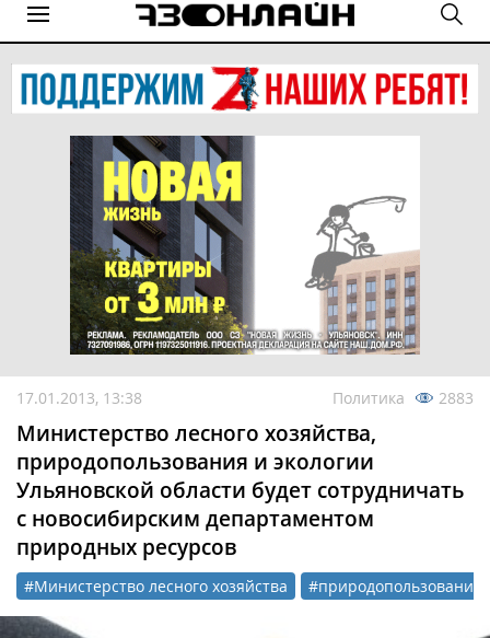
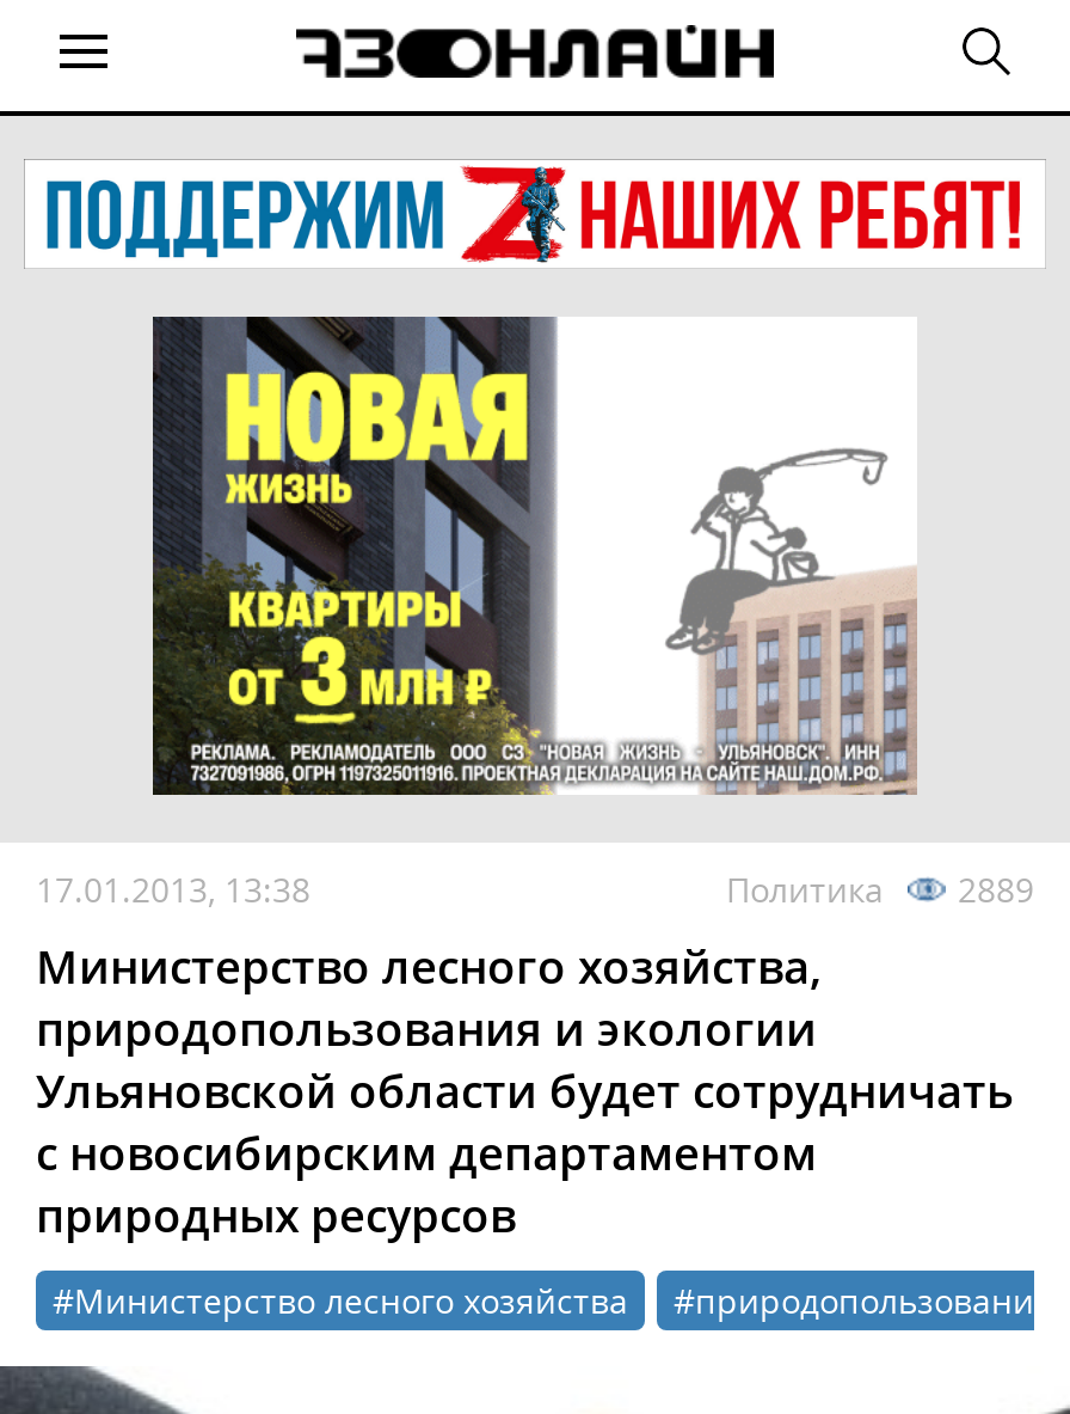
- Политика 2883
+ Политика 2889
